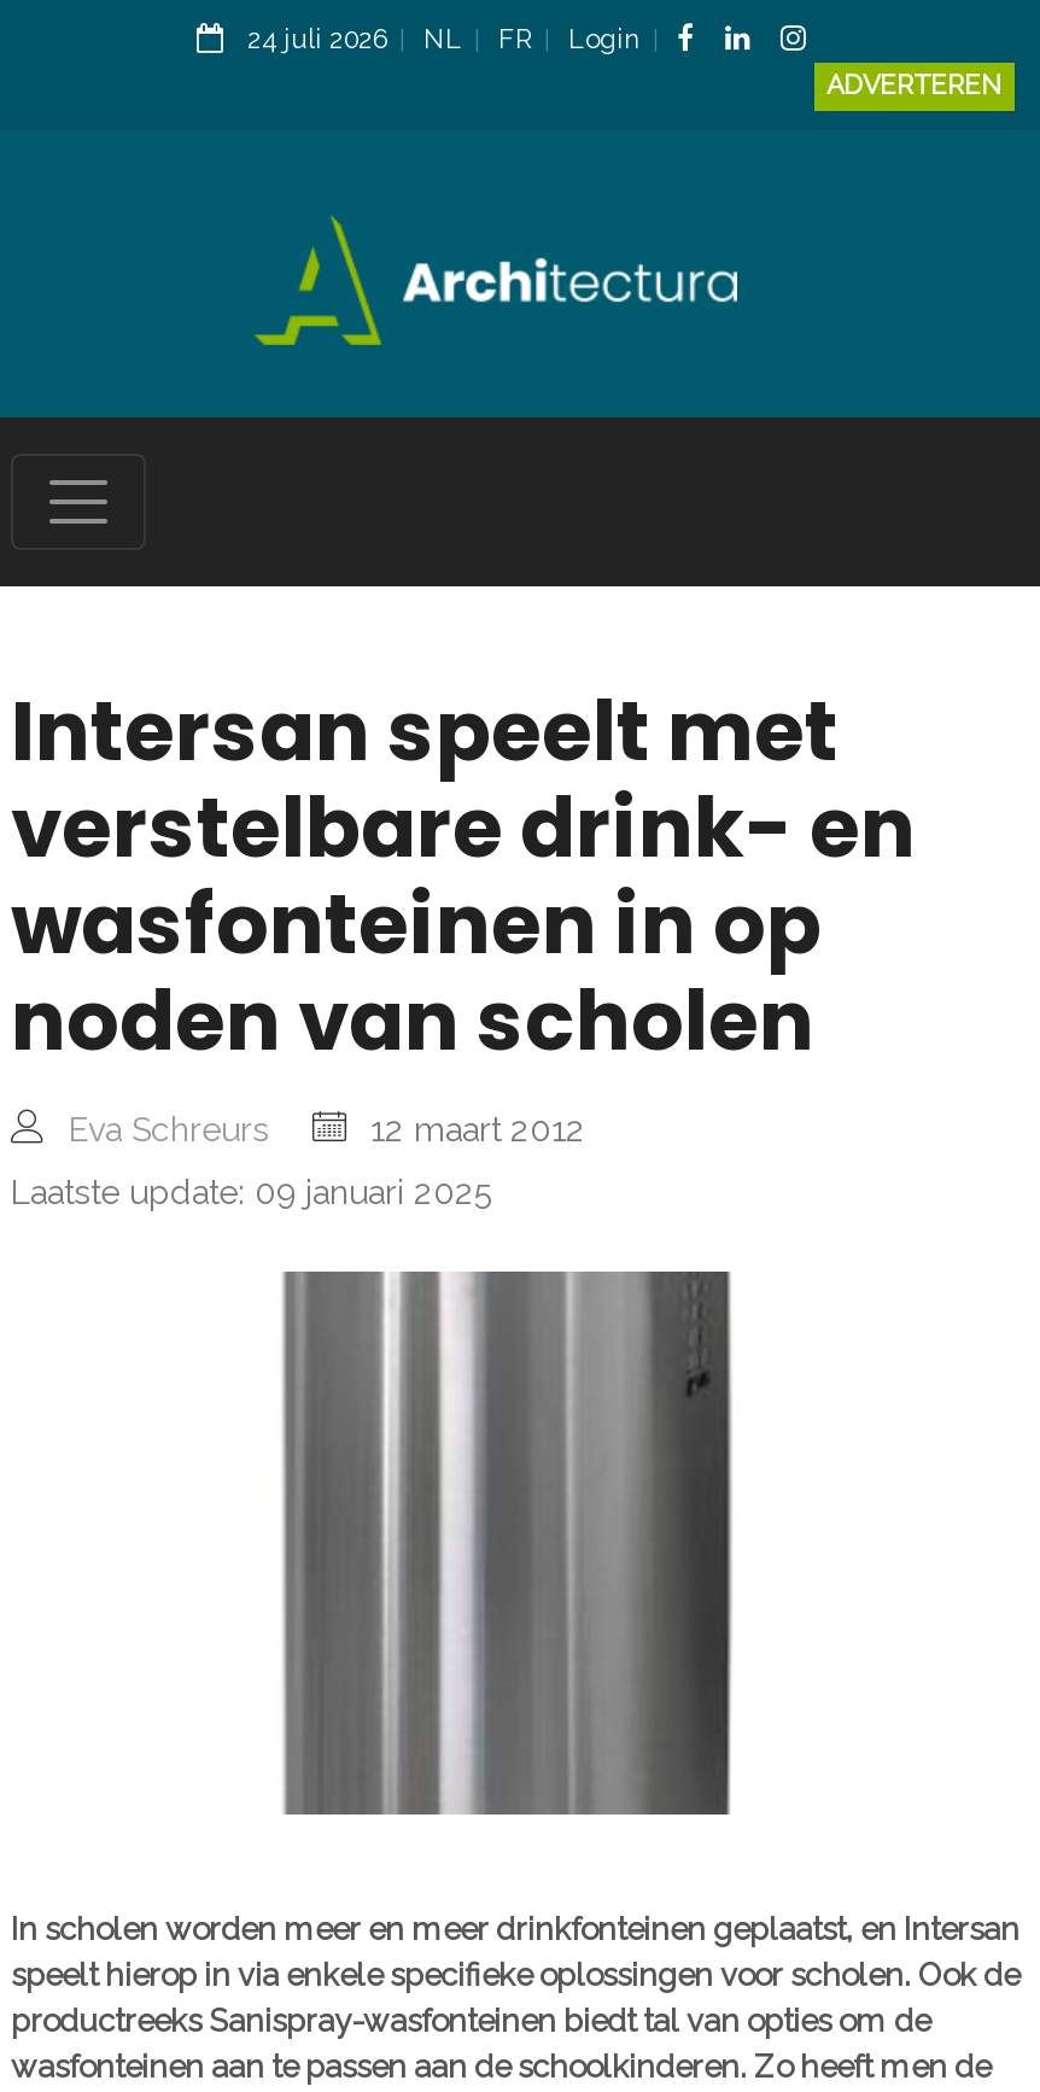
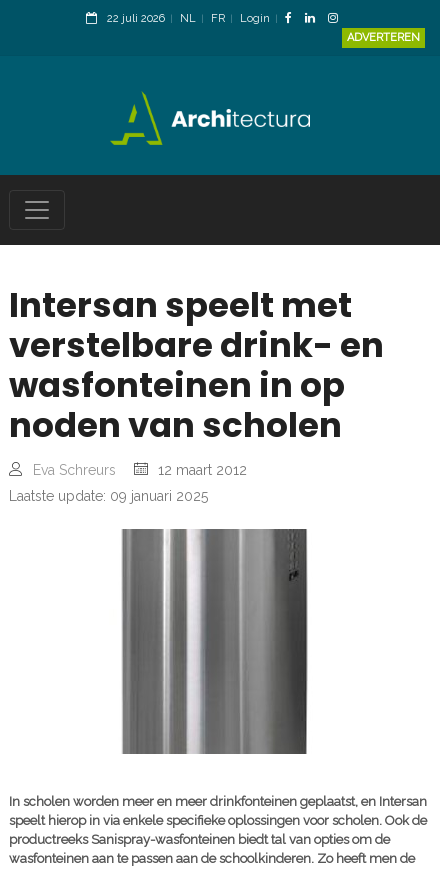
- 24 juli 2026 NL FR Login
+ 22 juli 2026 NL FR Login
